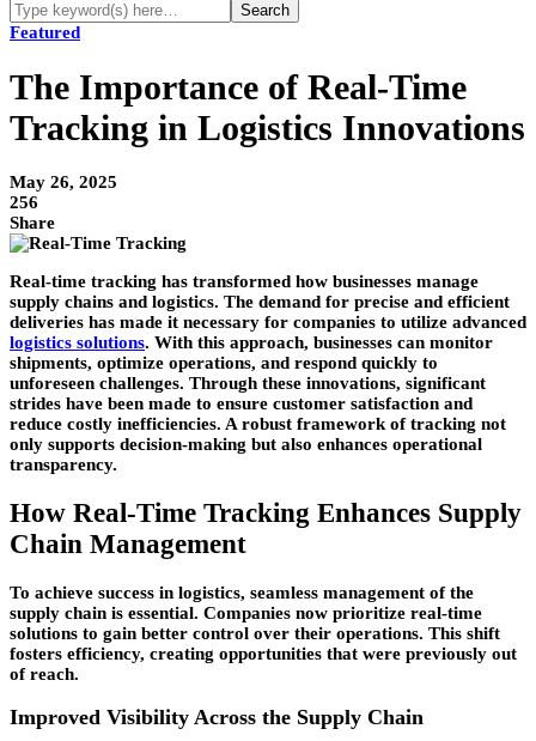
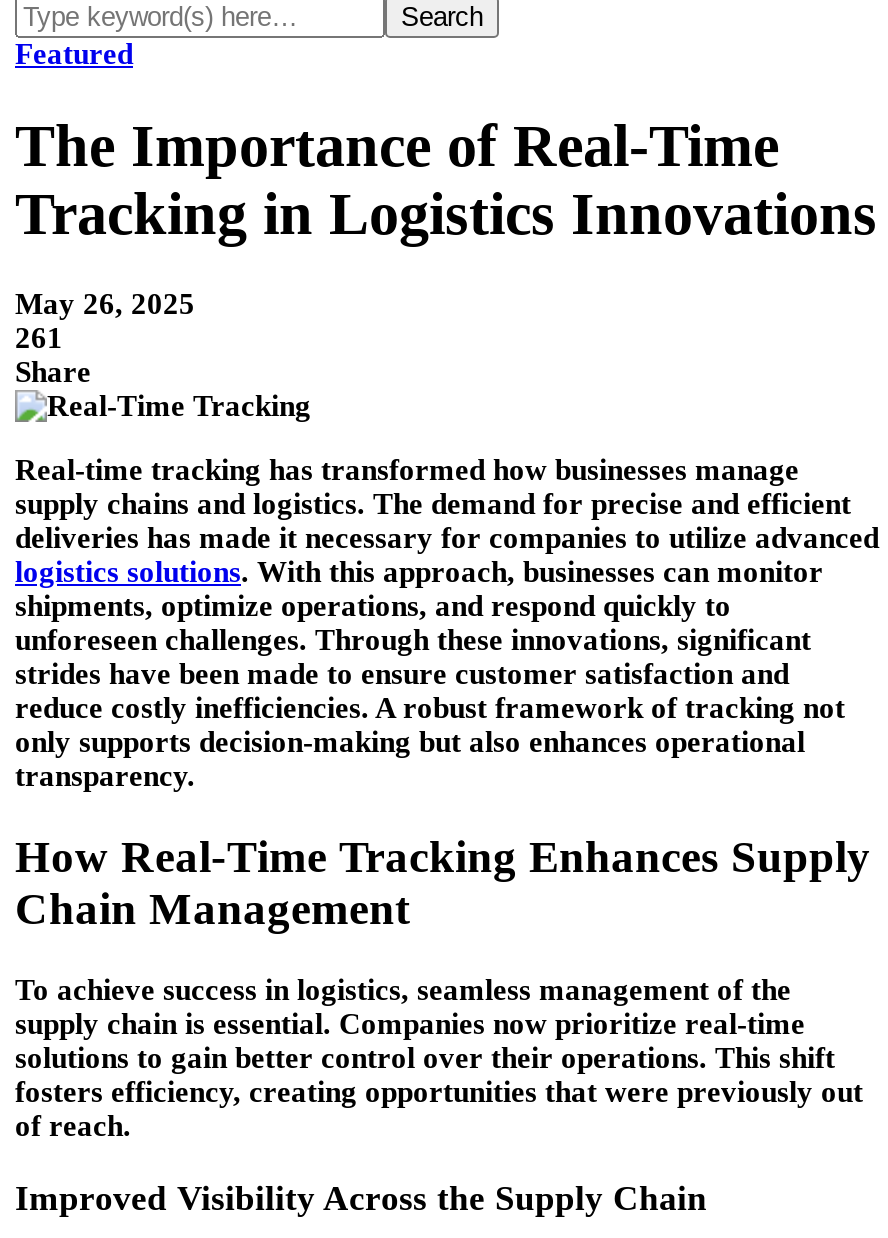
- 256
+ 261
